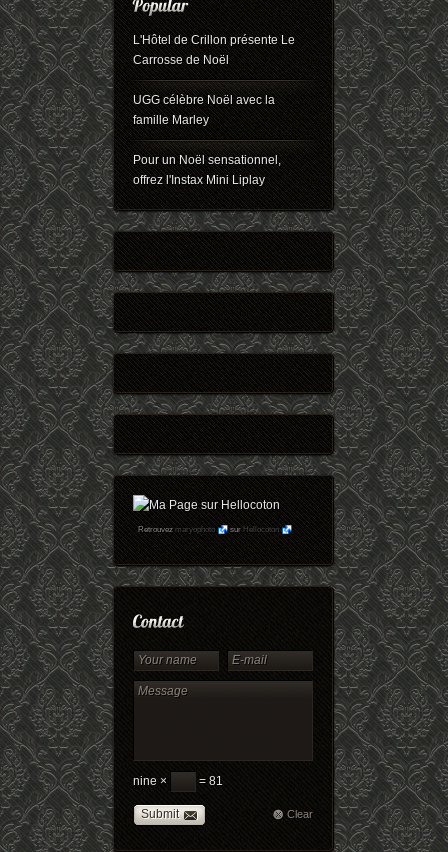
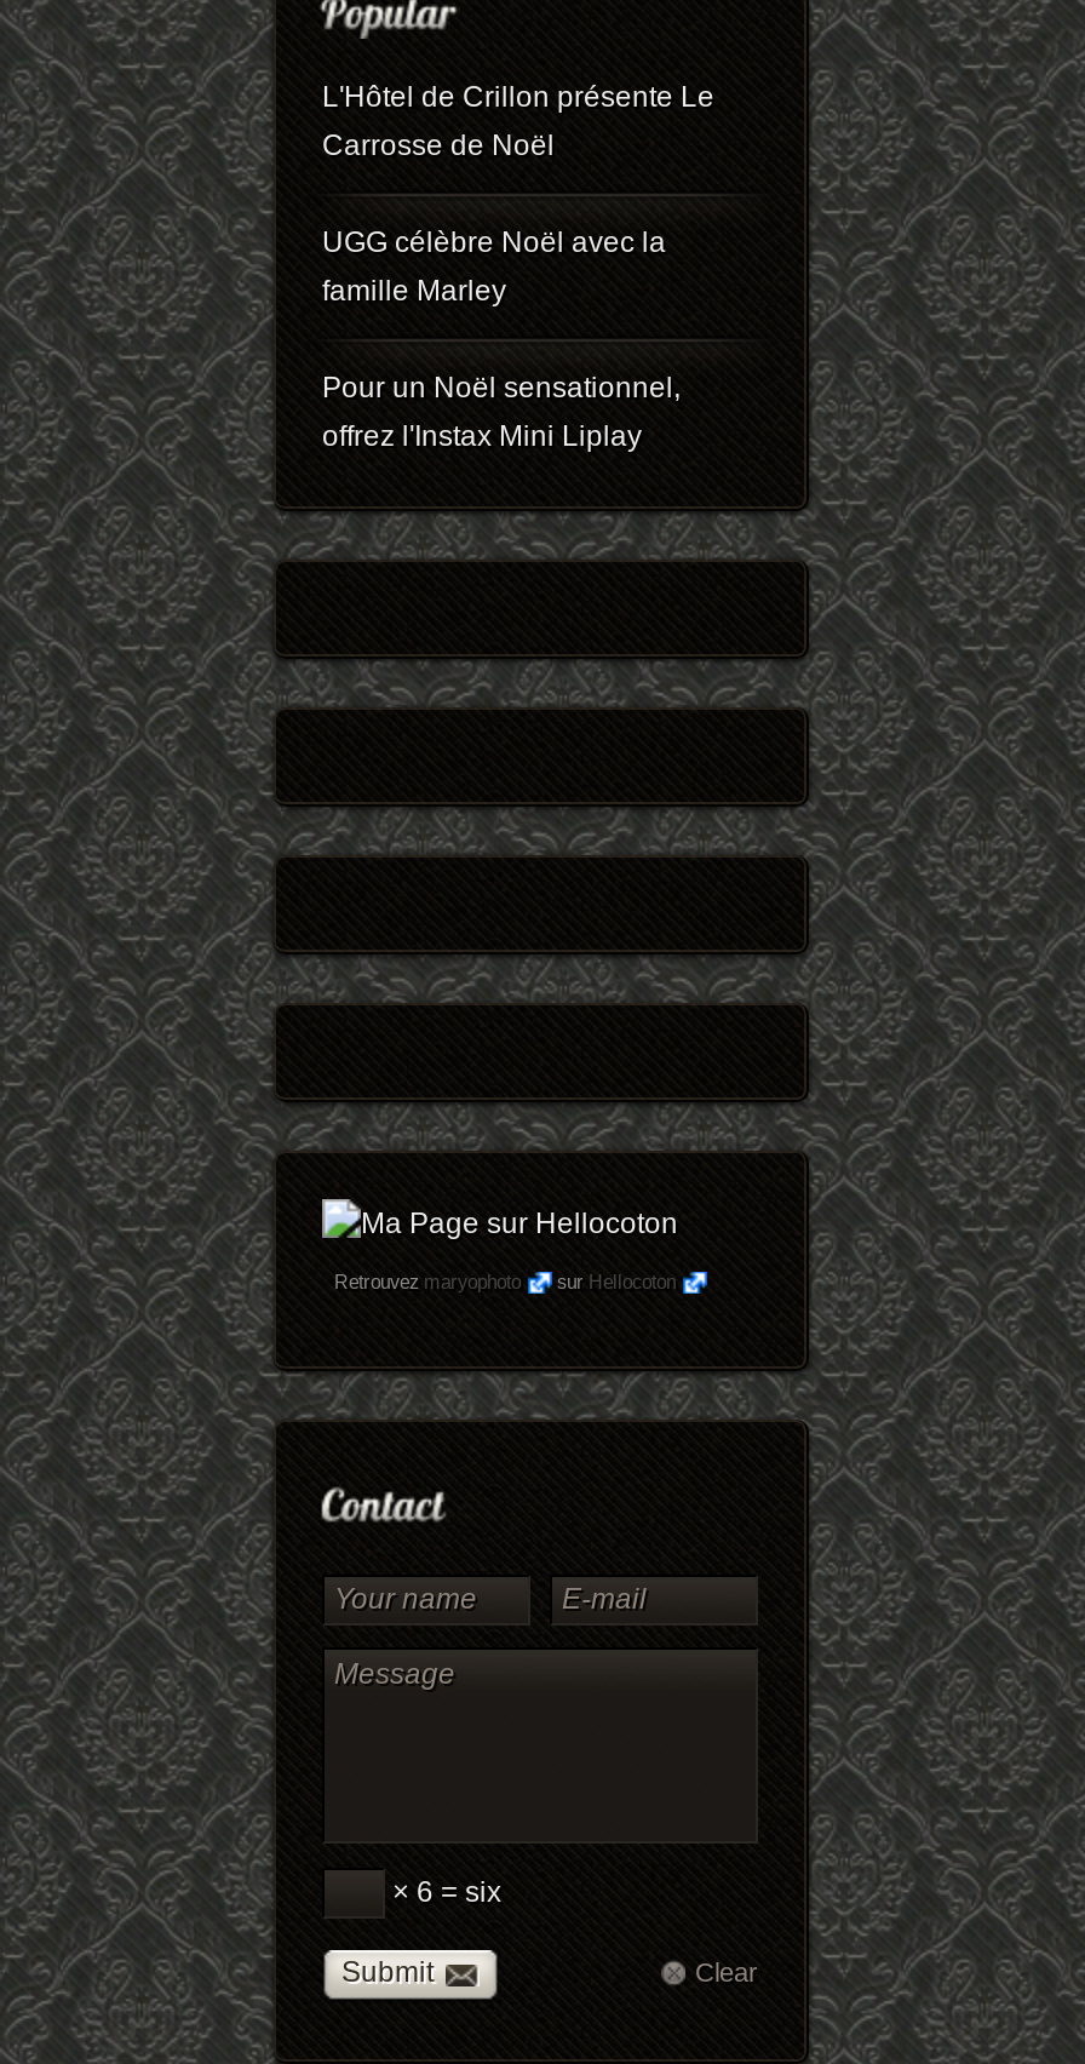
- nine ×
- = 81
+ × 6 = six
